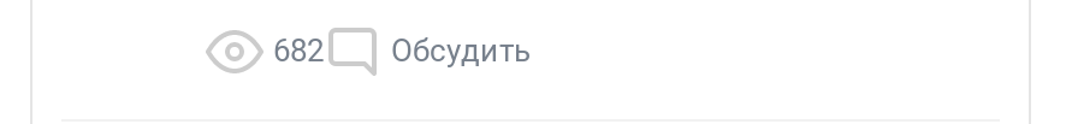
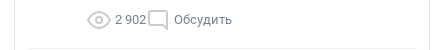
- 682 Обсудить
+ 2 902 Обсудить
